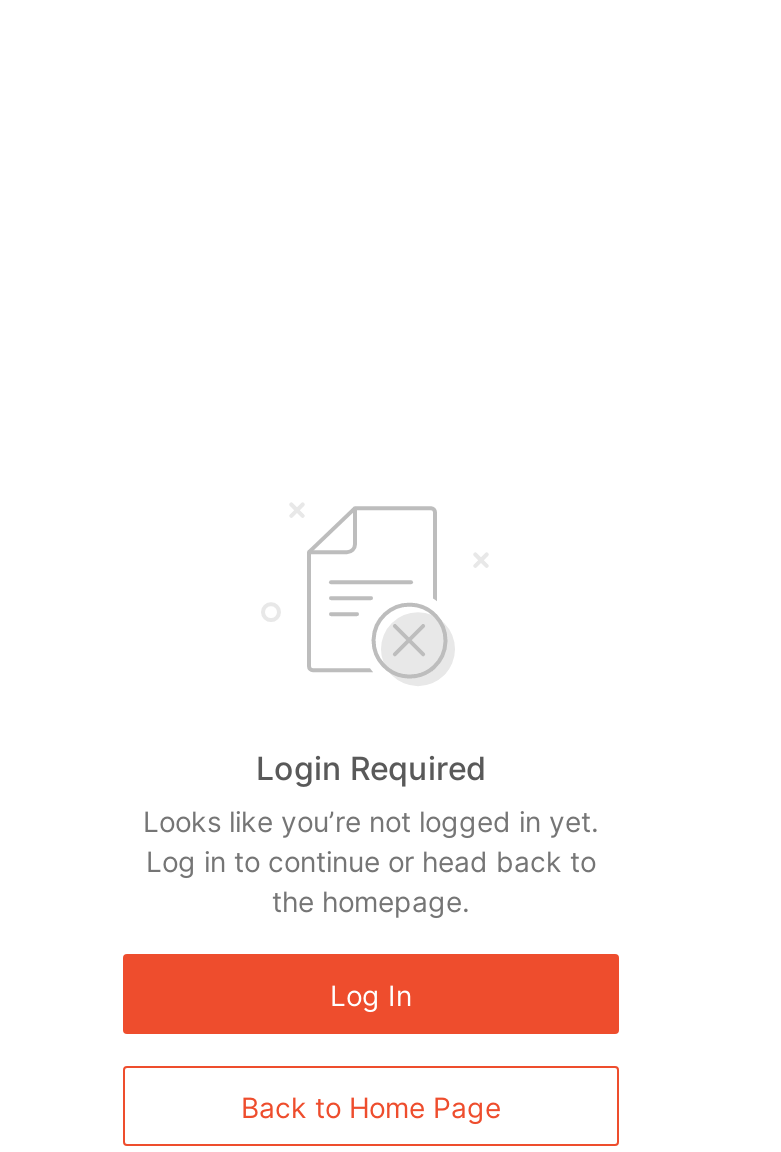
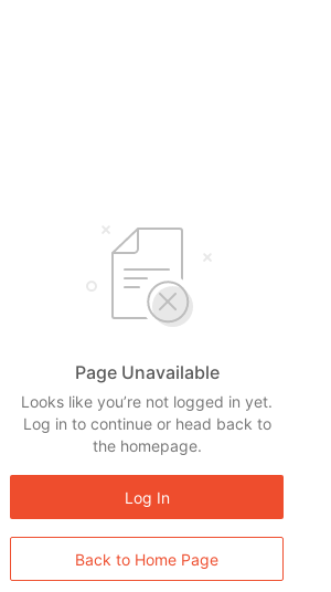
- Login Required
+ Page Unavailable
